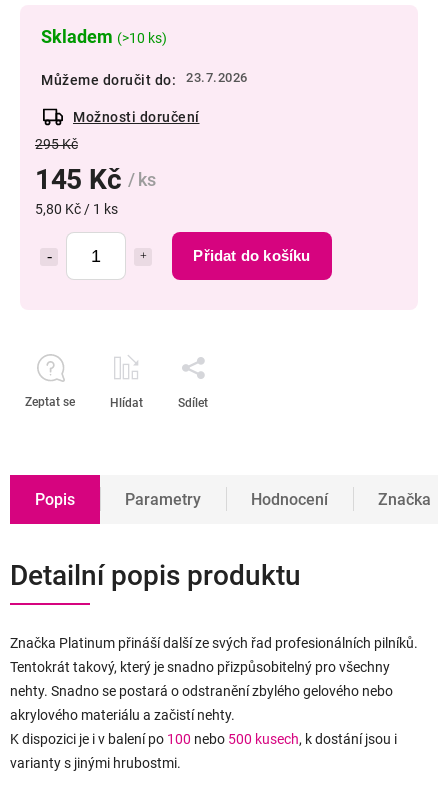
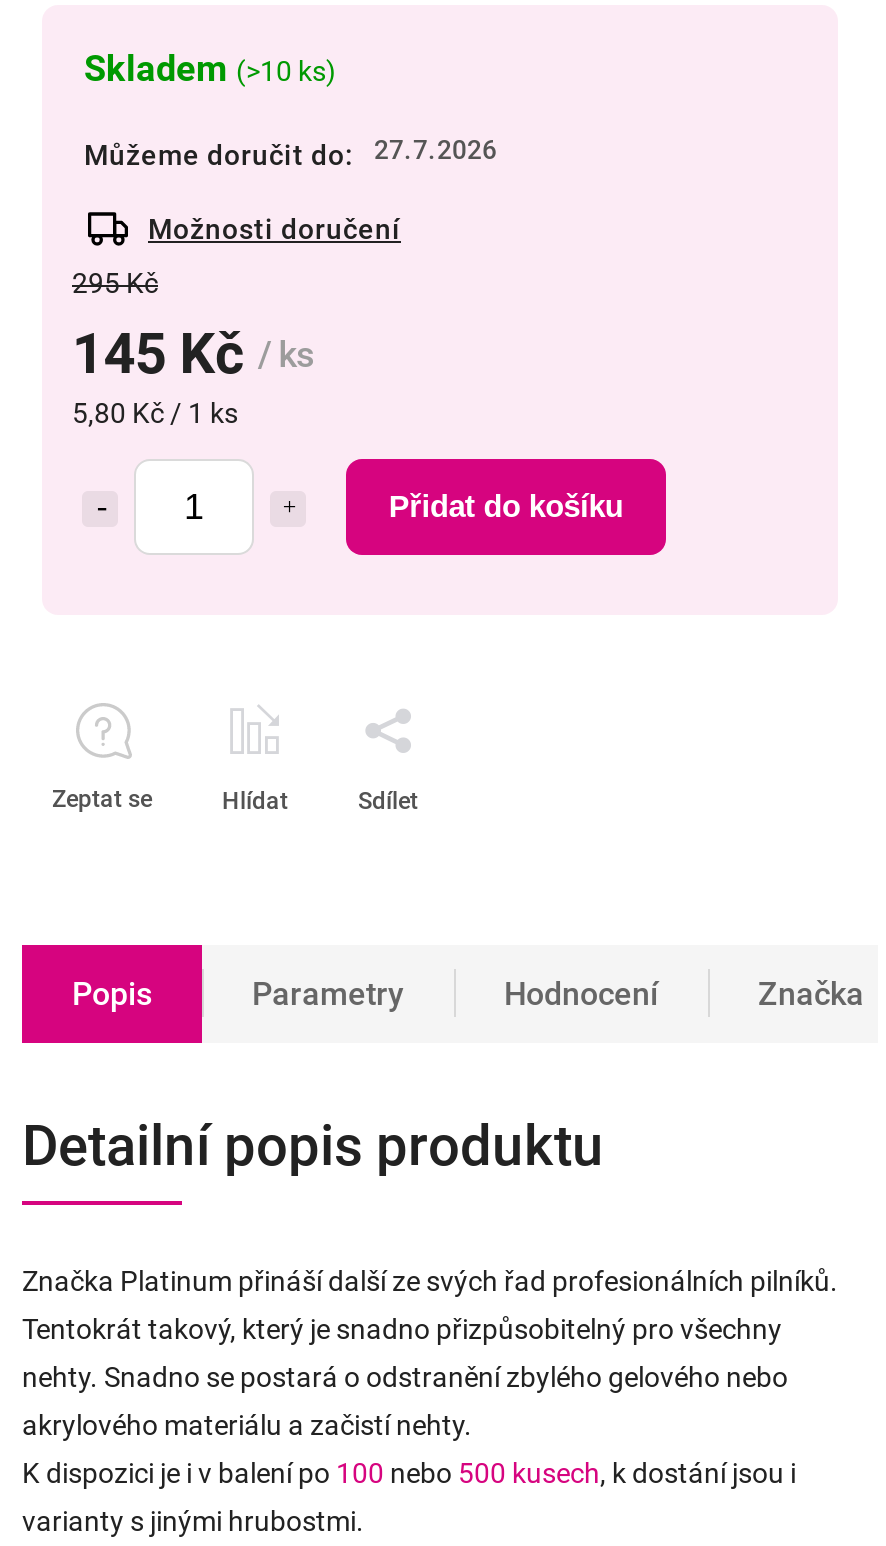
- Můžeme doručit do: 23.7.2026
+ Můžeme doručit do: 27.7.2026
